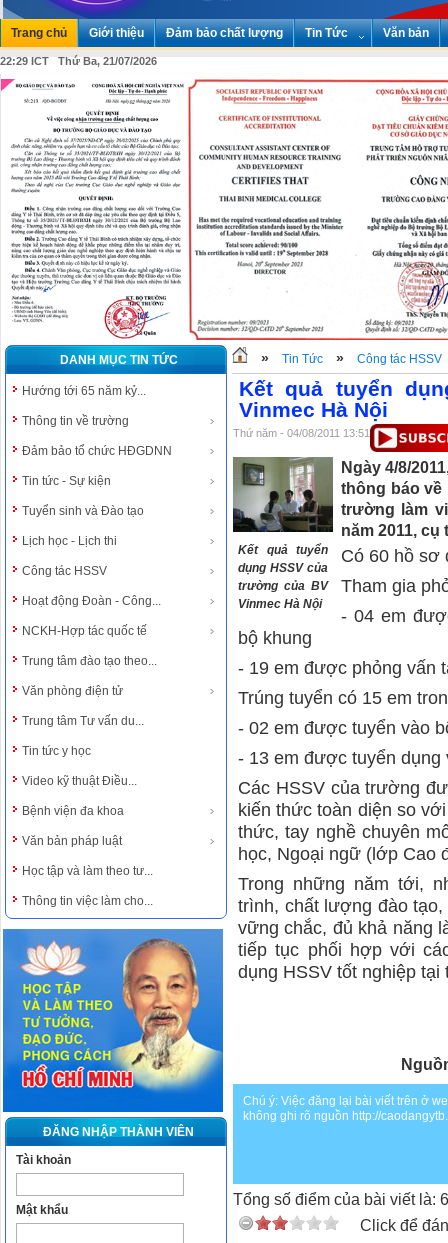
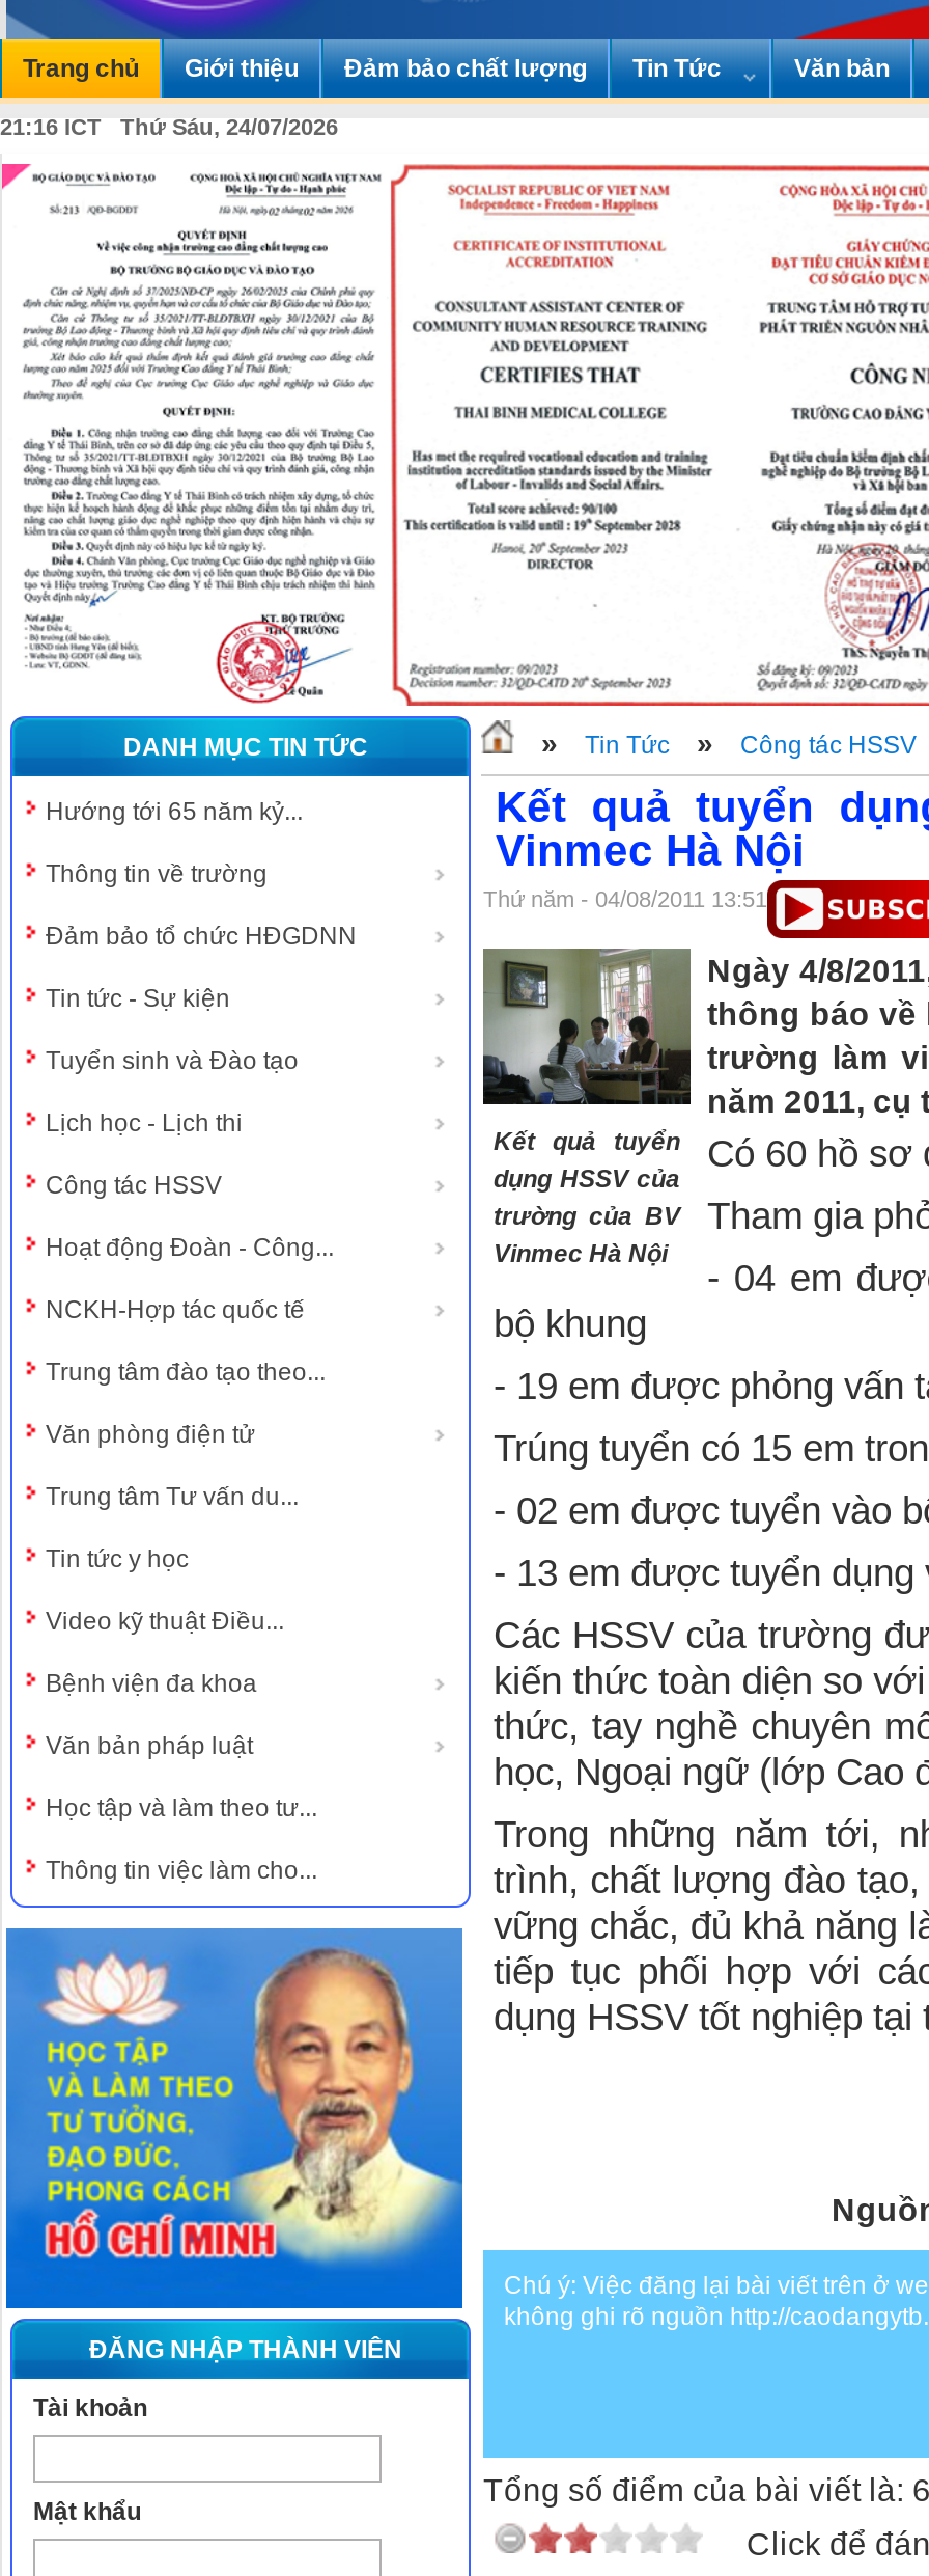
- 22:29 ICT Thứ Ba, 21/07/2026
+ 21:16 ICT Thứ Sáu, 24/07/2026
